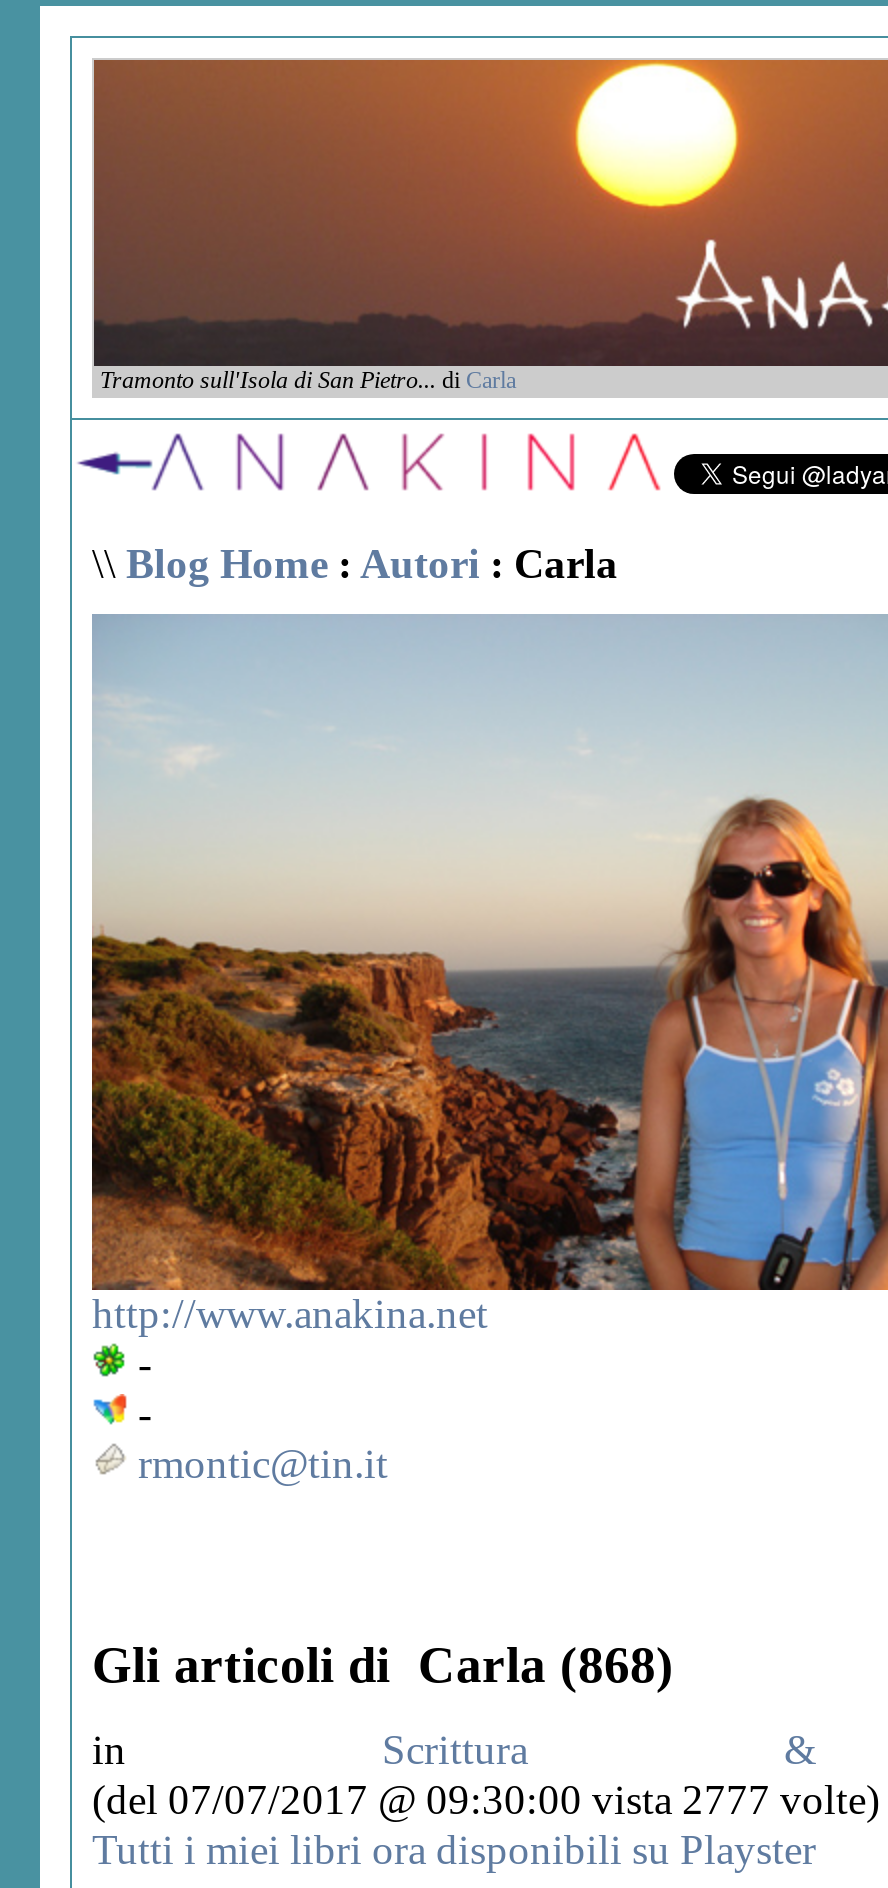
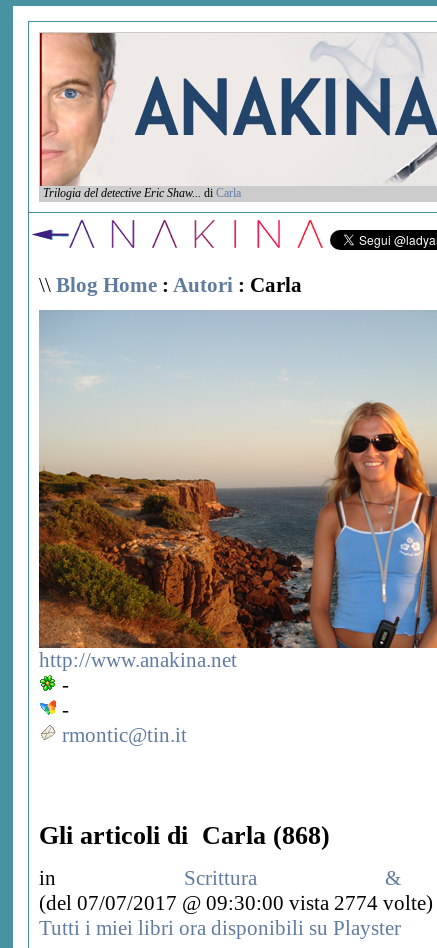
- [image]
- Tramonto sull'Isola di San Pietro...diCarla
+ [image]
+ Trilogia del detective Eric Shaw...diCarla

- (del 07/07/2017 @ 09:30:00 vista 2777 volte)
+ (del 07/07/2017 @ 09:30:00 vista 2774 volte)
